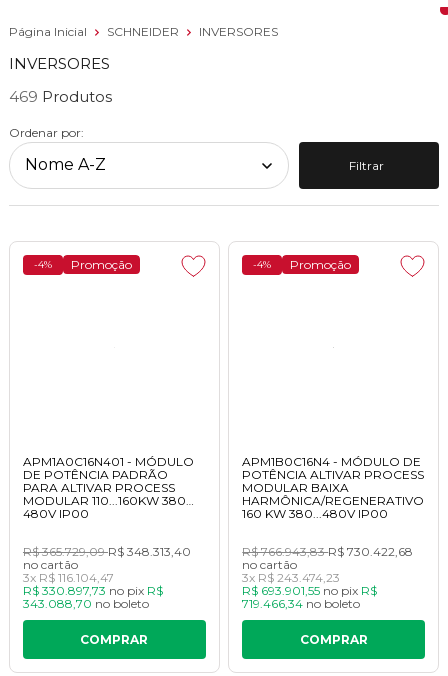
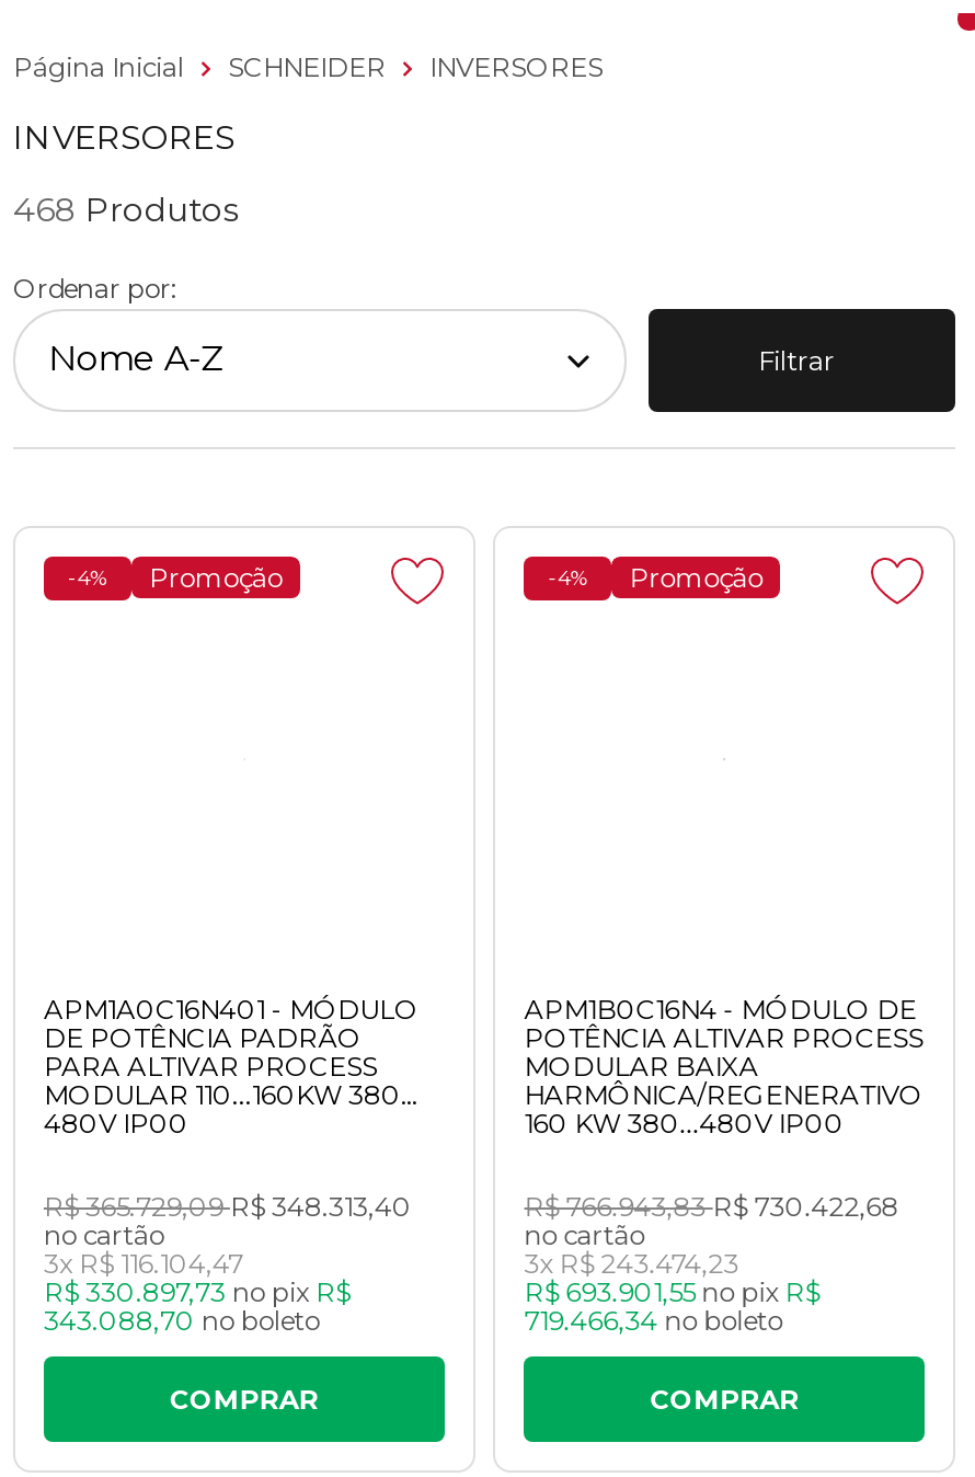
- 469
+ 468
